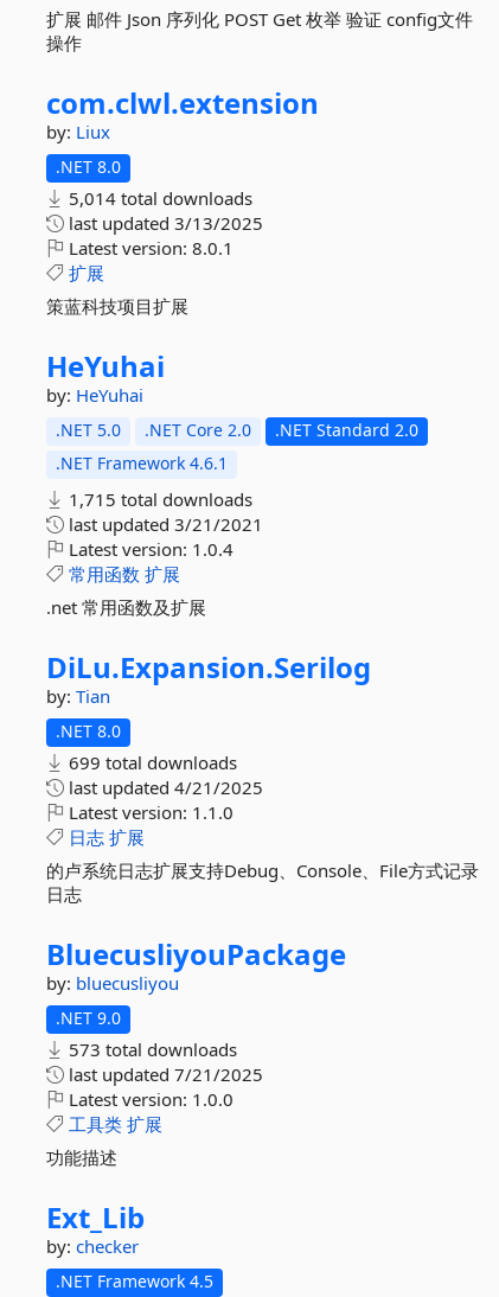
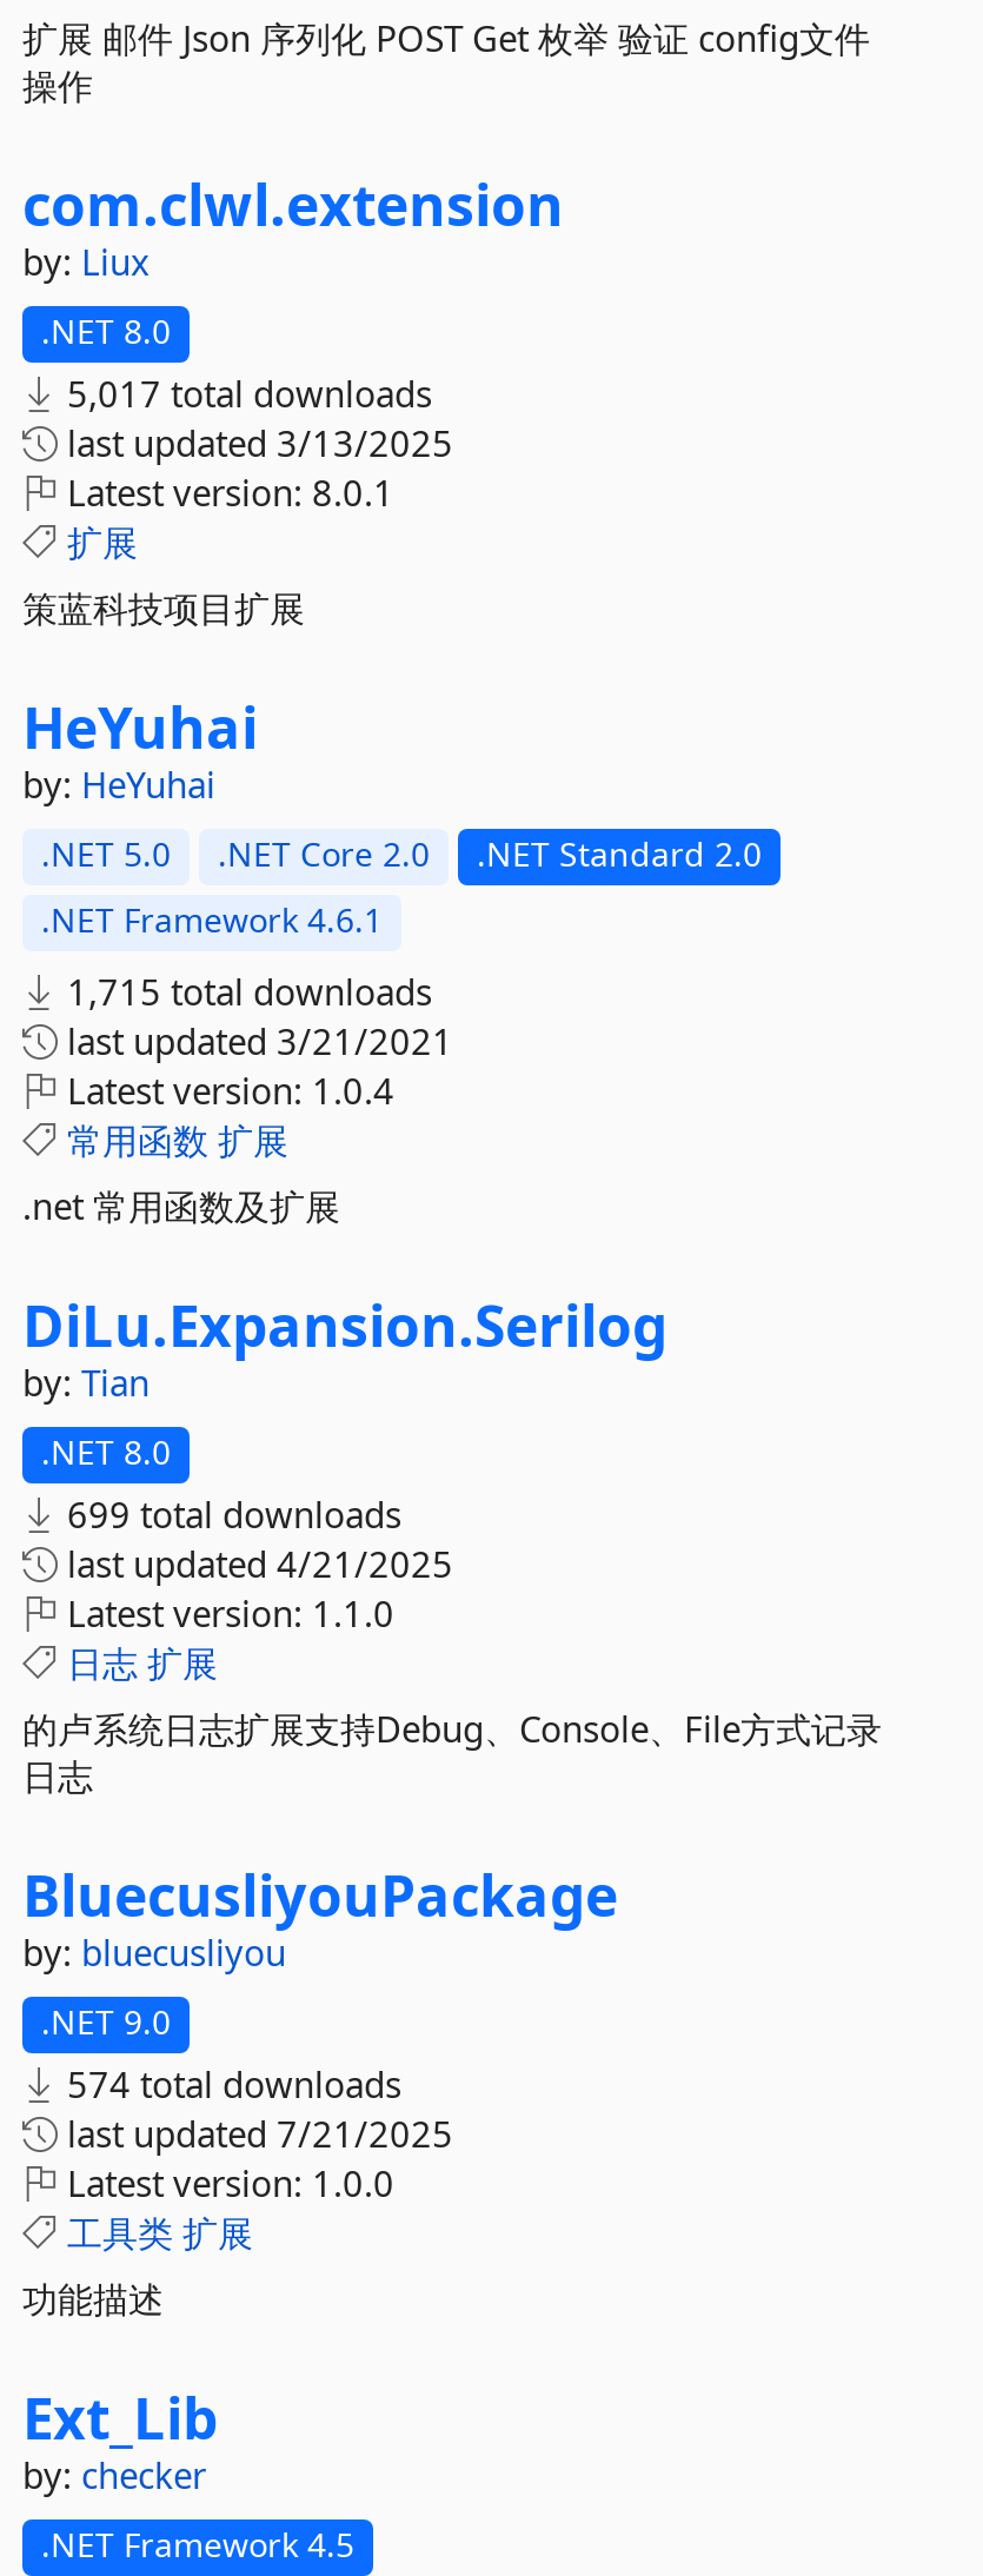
- 5,014 total downloads
+ 5,017 total downloads

- 573 total downloads
+ 574 total downloads
